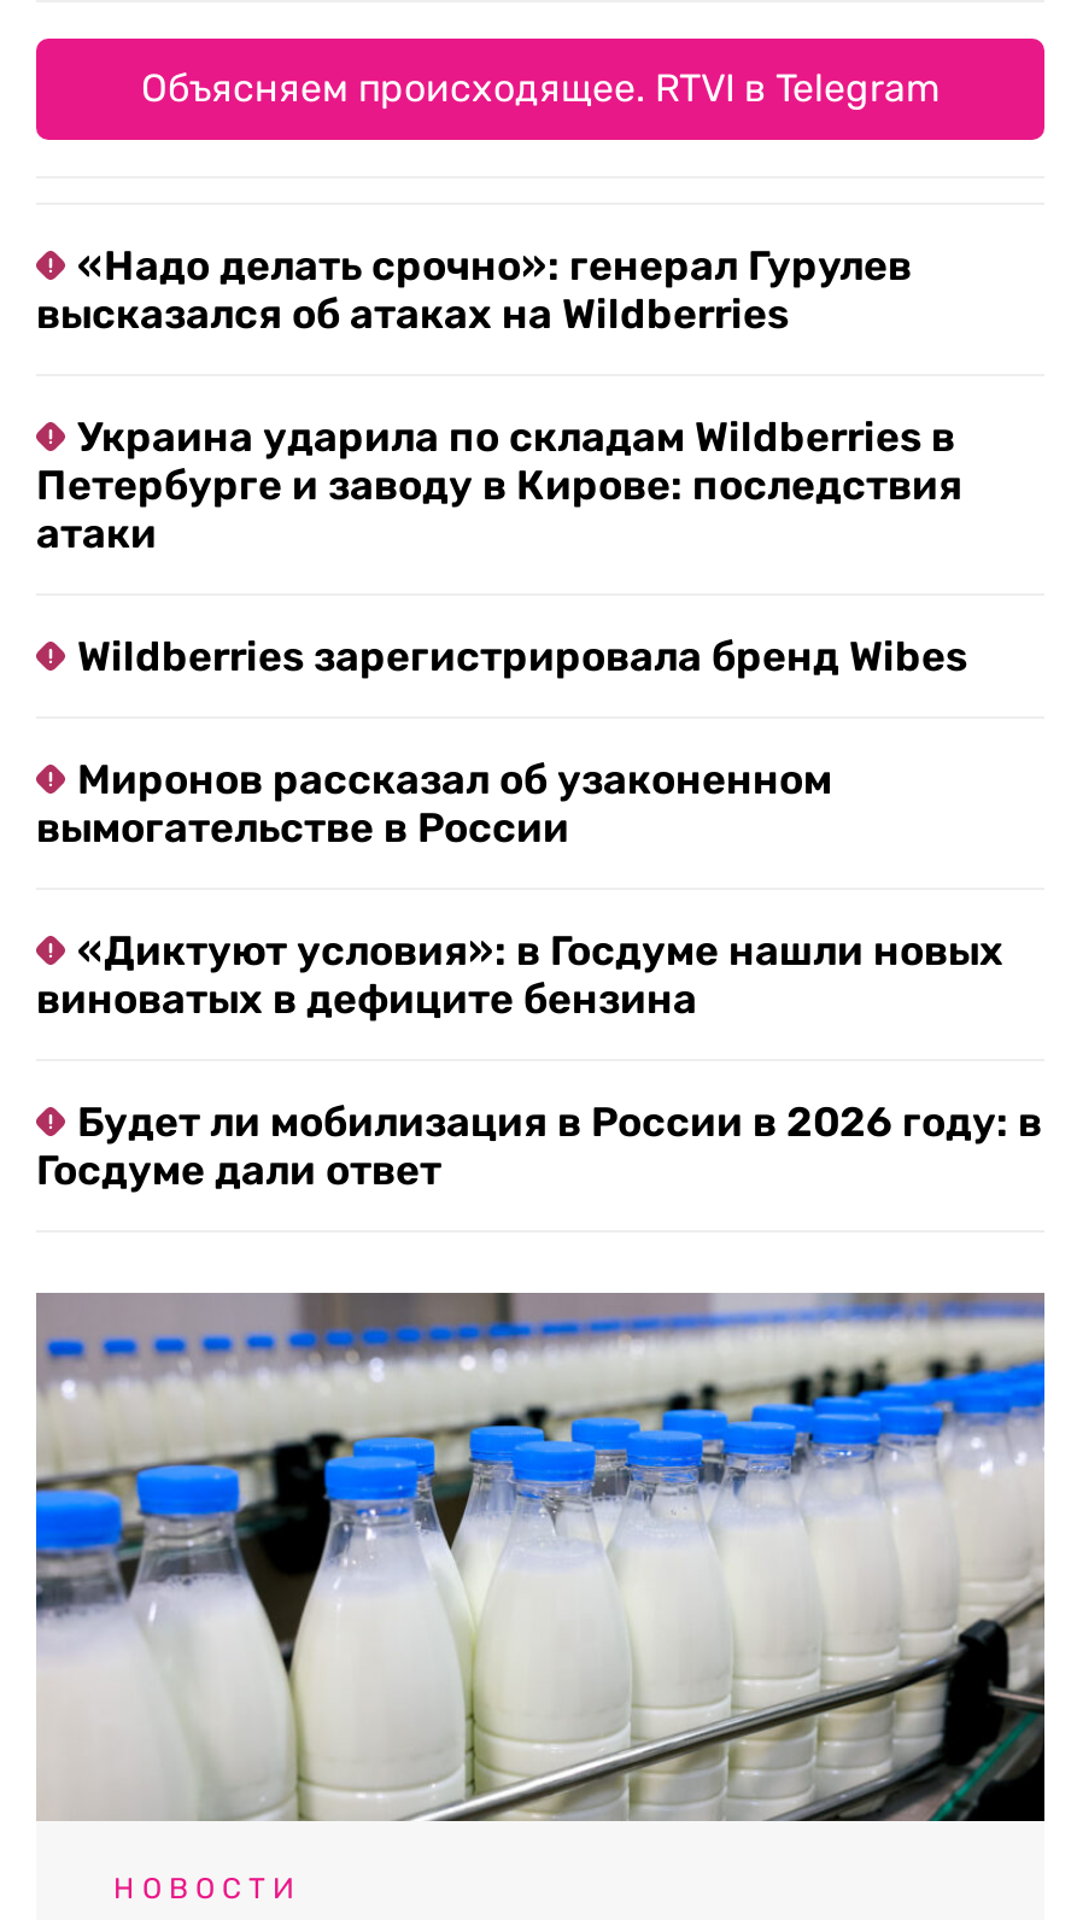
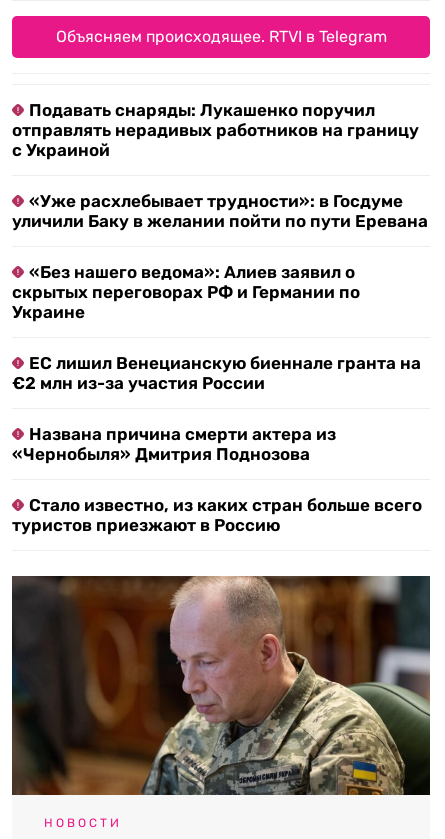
- «Надо делать срочно»: генерал Гурулев
- высказался об атаках на Wildberries
+ Подавать снаряды: Лукашенко поручил
+ отправлять нерадивых работников на границу
+ с Украиной

- Украина ударила по складам Wildberries в
- Петербурге и заводу в Кирове: последствия
- атаки
+ «Уже расхлебывает трудности»: в Госдуме
+ уличили Баку в желании пойти по пути Еревана

- Wildberries зарегистрировала бренд Wibes
+ «Без нашего ведома»: Алиев заявил о
+ скрытых переговорах РФ и Германии по
+ Украине

- Миронов рассказал об узаконенном
- вымогательстве в России
+ ЕС лишил Венецианскую биеннале гранта на
+ €2 млн из-за участия России

- «Диктуют условия»: в Госдуме нашли новых
- виноватых в дефиците бензина
+ Названа причина смерти актера из
+ «Чернобыля» Дмитрия Поднозова

- Будет ли мобилизация в России в 2026 году: в
- Госдуме дали ответ
+ Стало известно, из каких стран больше всего
+ туристов приезжают в Россию

- [image]
+ [image]
